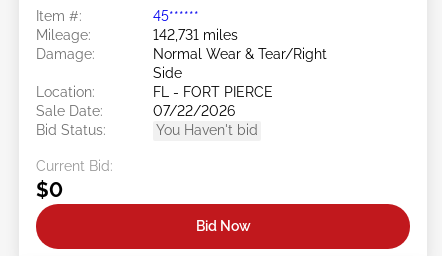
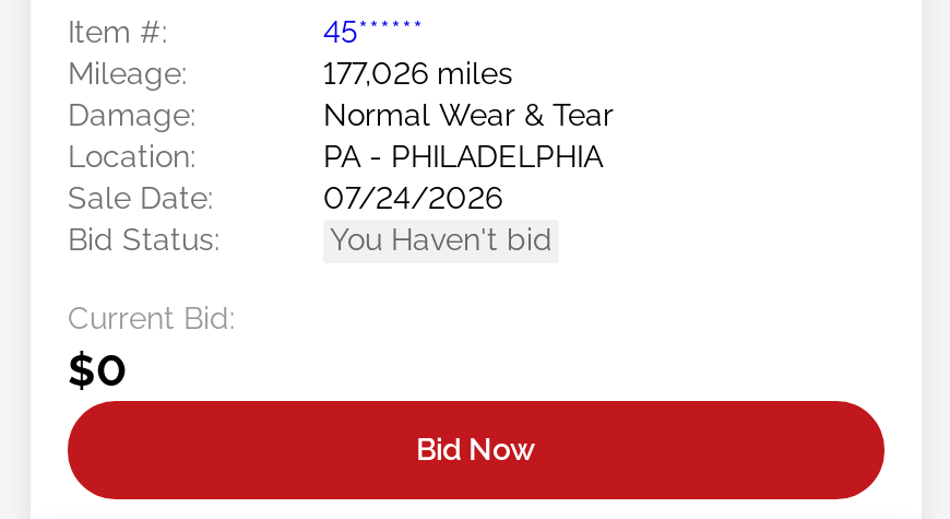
- 142,731 miles
+ 177,026 miles

- Normal Wear & Tear/Right
- Side
+ Normal Wear & Tear

- FL - FORT PIERCE
+ PA - PHILADELPHIA

- 07/22/2026
+ 07/24/2026
